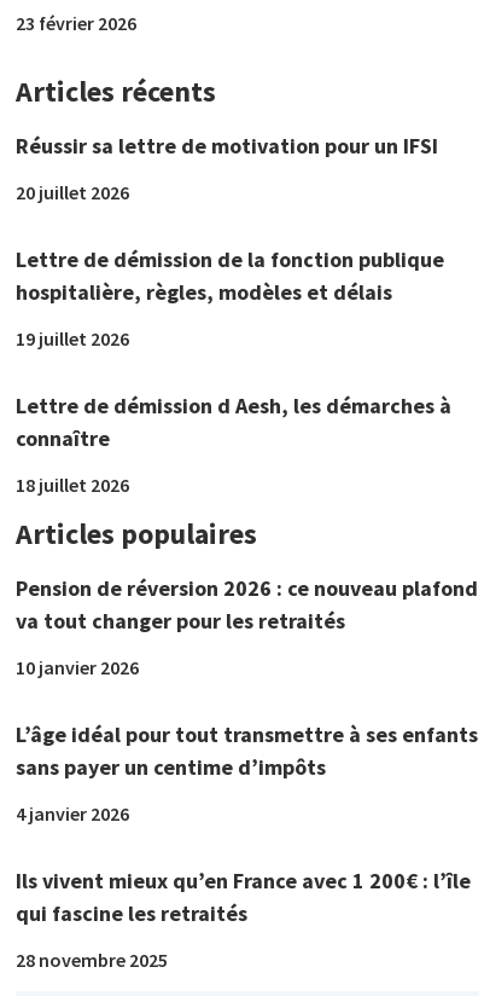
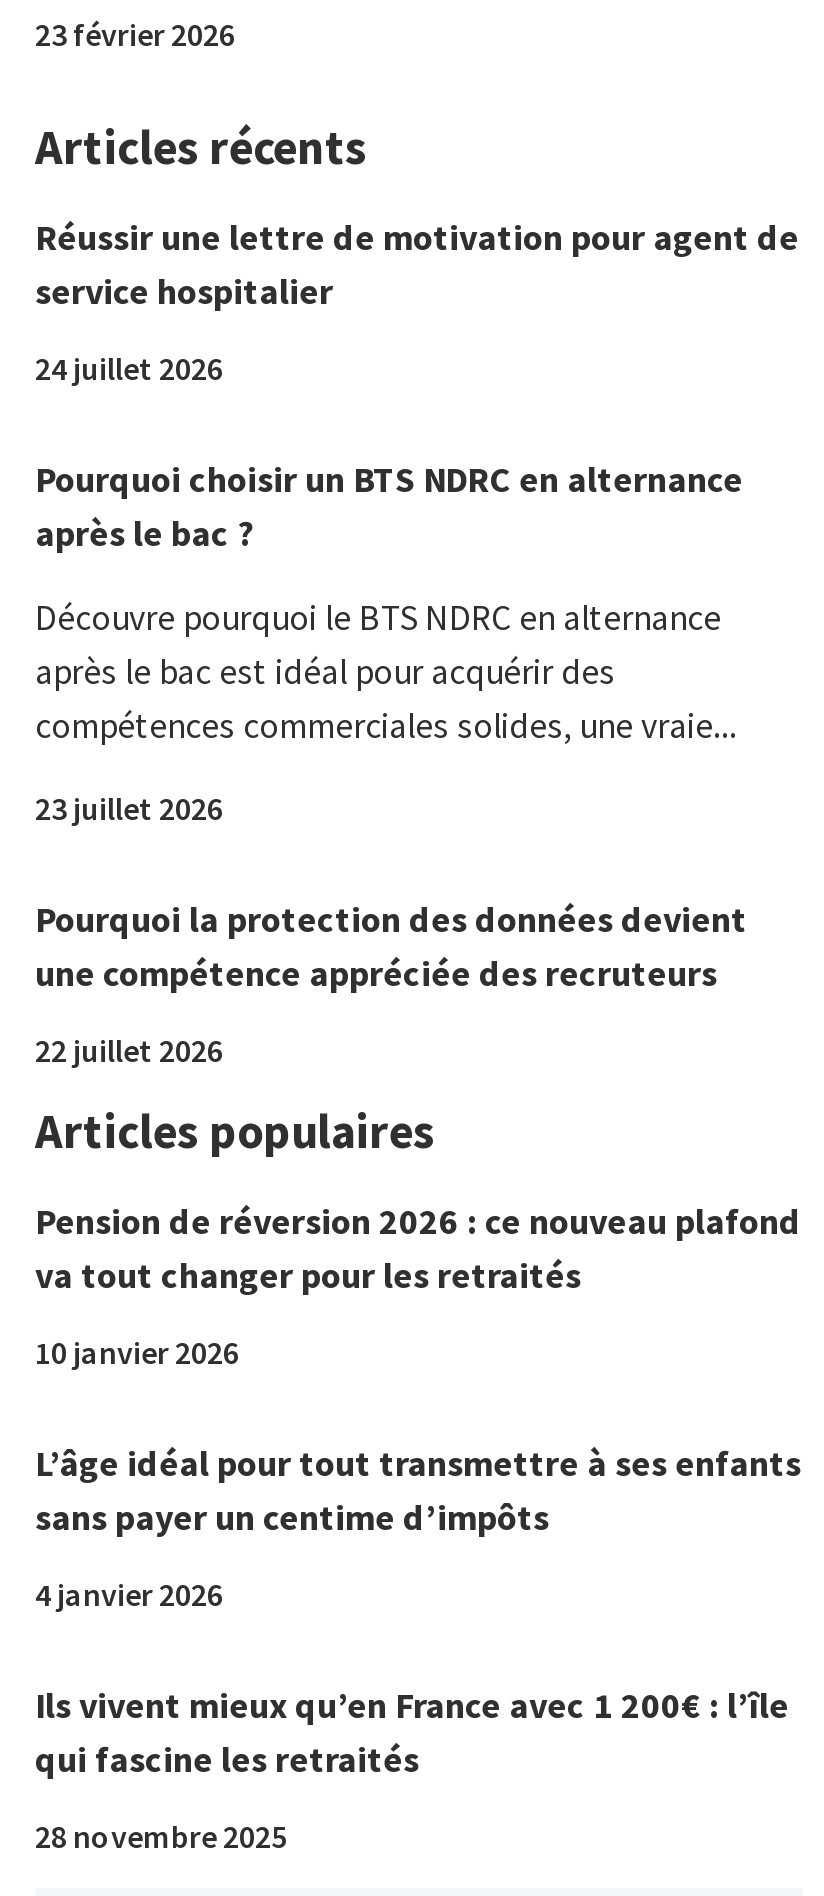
- Réussir sa lettre de motivation pour un IFSI
- 20 juillet 2026
- Lettre de démission de la fonction publique
- hospitalière, règles, modèles et délais
- 19 juillet 2026
- Lettre de démission d Aesh, les démarches à
- connaître
- 18 juillet 2026
+ Réussir une lettre de motivation pour agent de
+ service hospitalier
+ 24 juillet 2026
+ Pourquoi choisir un BTS NDRC en alternance
+ après le bac ?
+ Découvre pourquoi le BTS NDRC en alternance
+ après le bac est idéal pour acquérir des
+ compétences commerciales solides, une vraie...
+ 23 juillet 2026
+ Pourquoi la protection des données devient
+ une compétence appréciée des recruteurs
+ 22 juillet 2026
